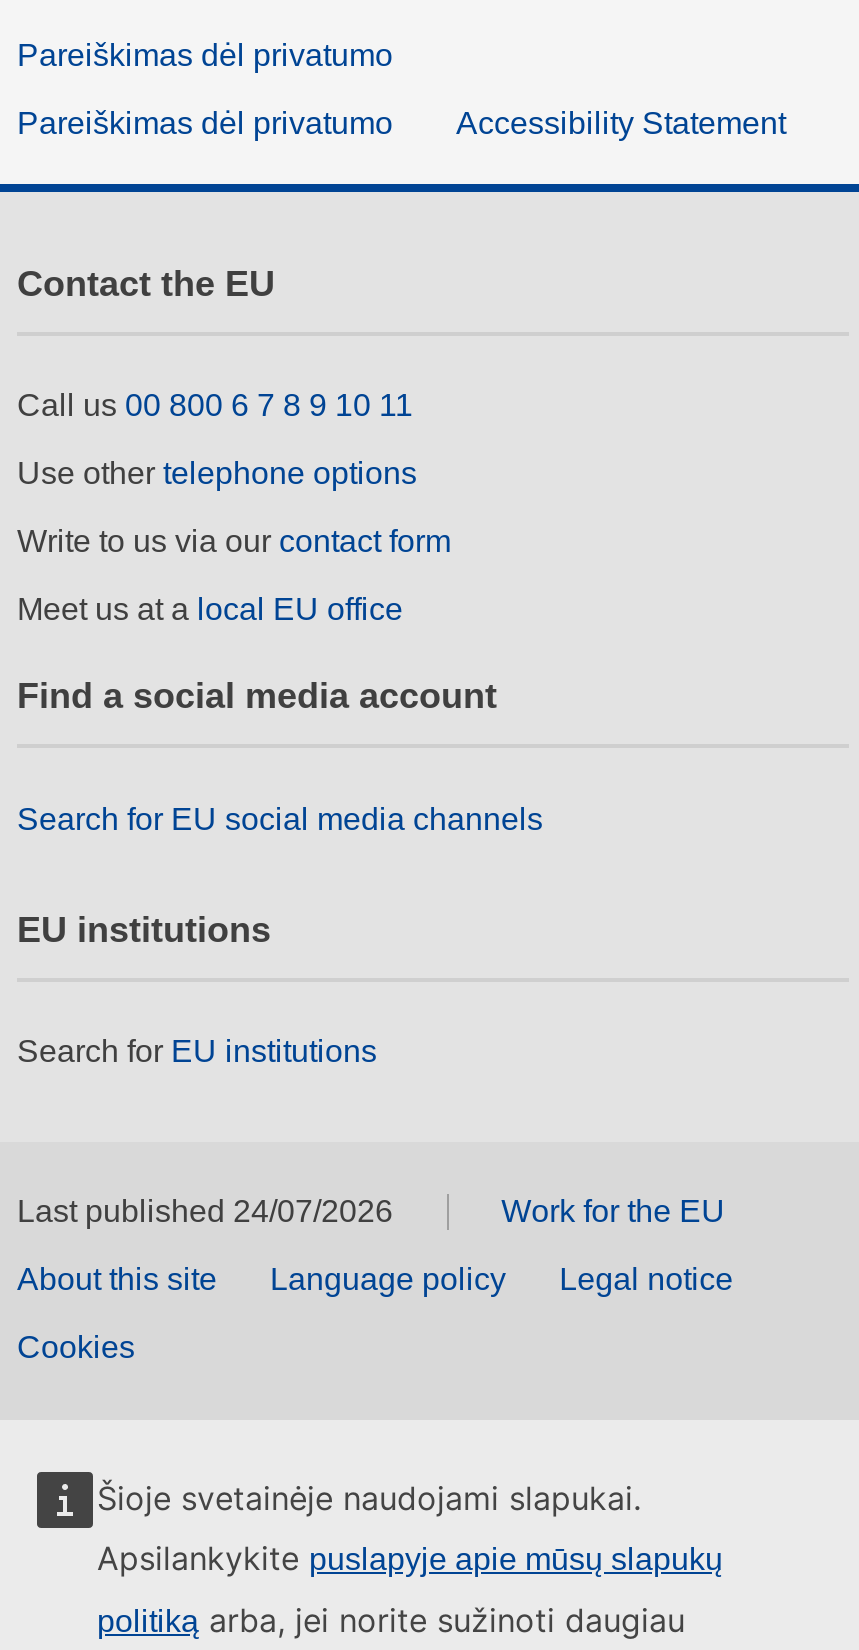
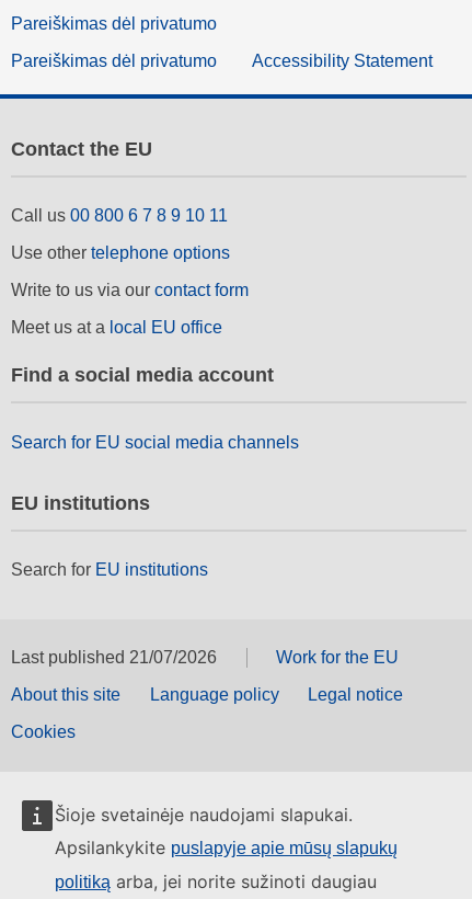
- Last published 24/07/2026
+ Last published 21/07/2026
